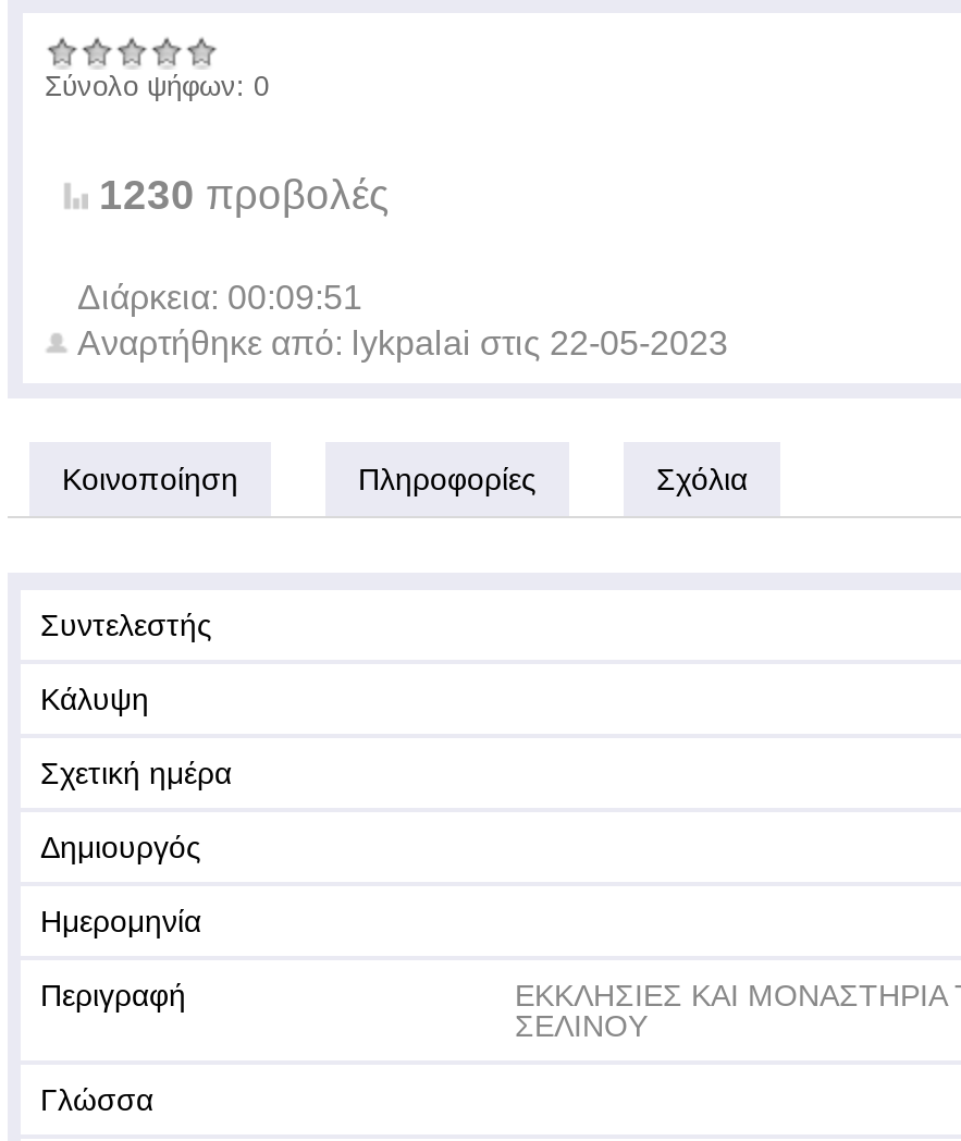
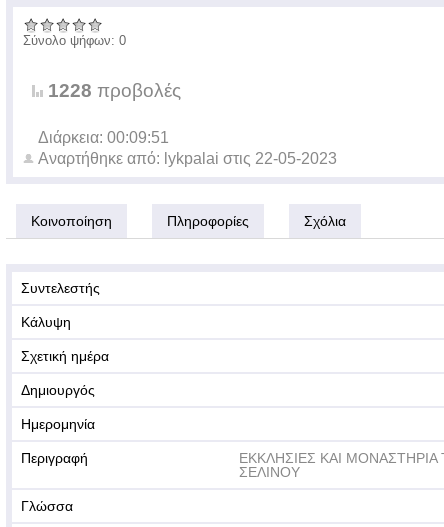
- 1230 προβολές
+ 1228 προβολές
